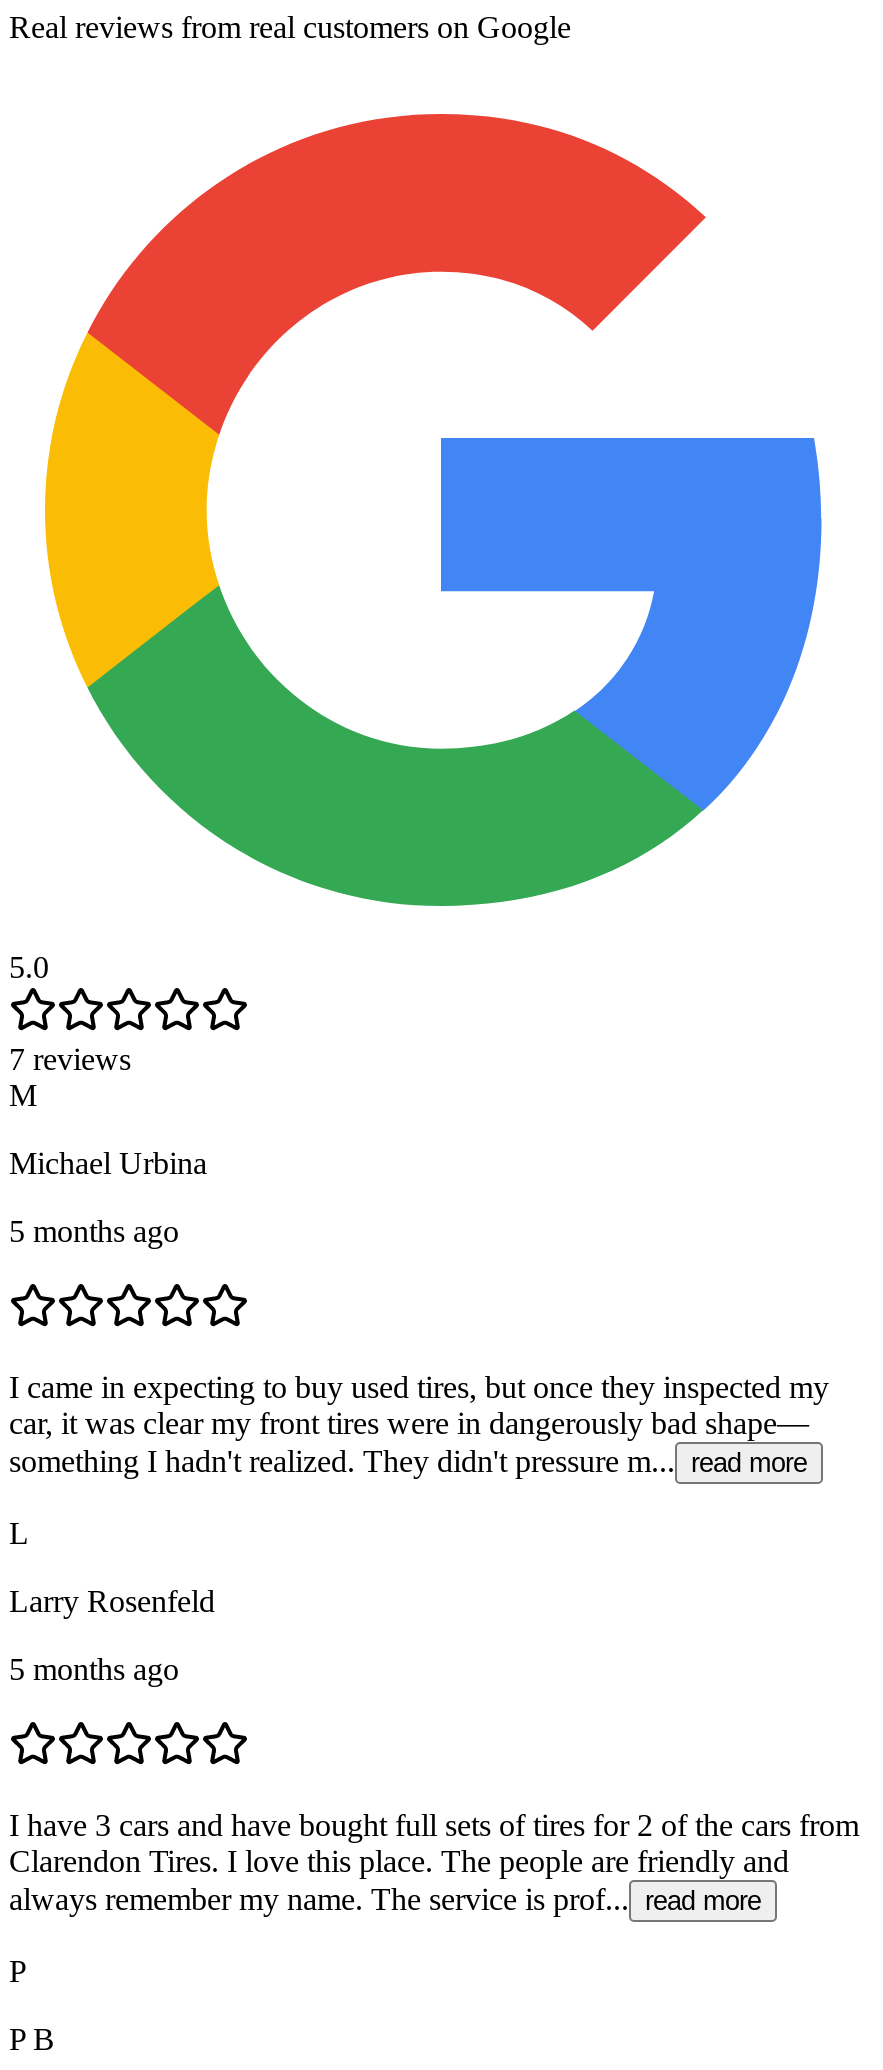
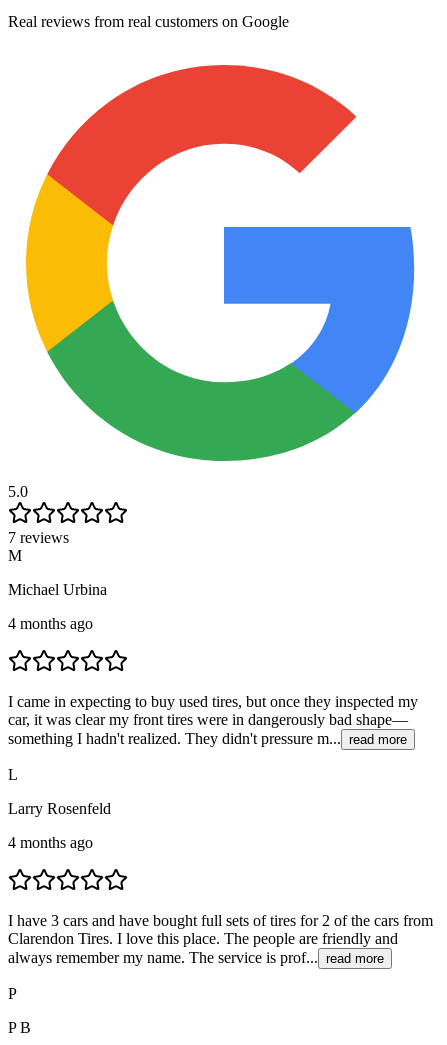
- 5 months ago
+ 4 months ago

- 5 months ago
+ 4 months ago
